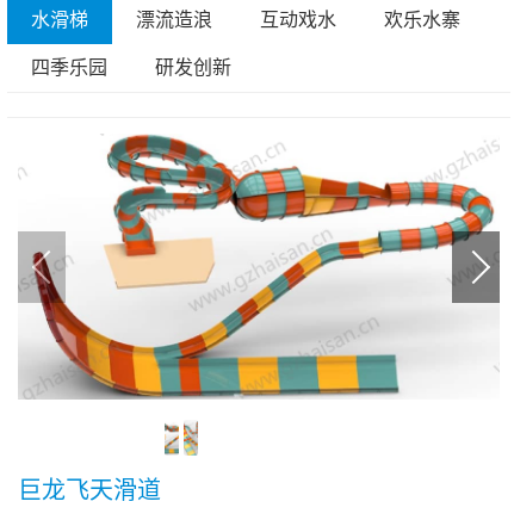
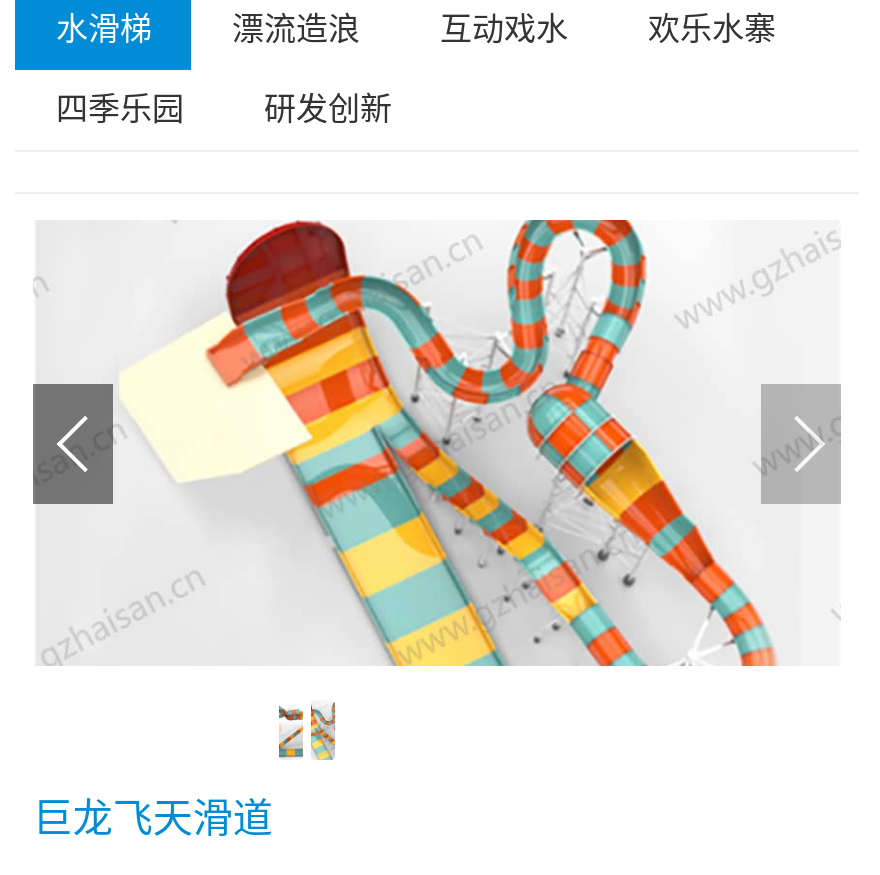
- [image]
+ [image]
